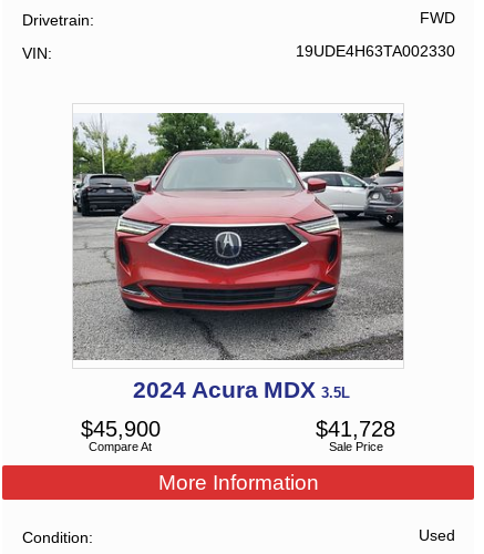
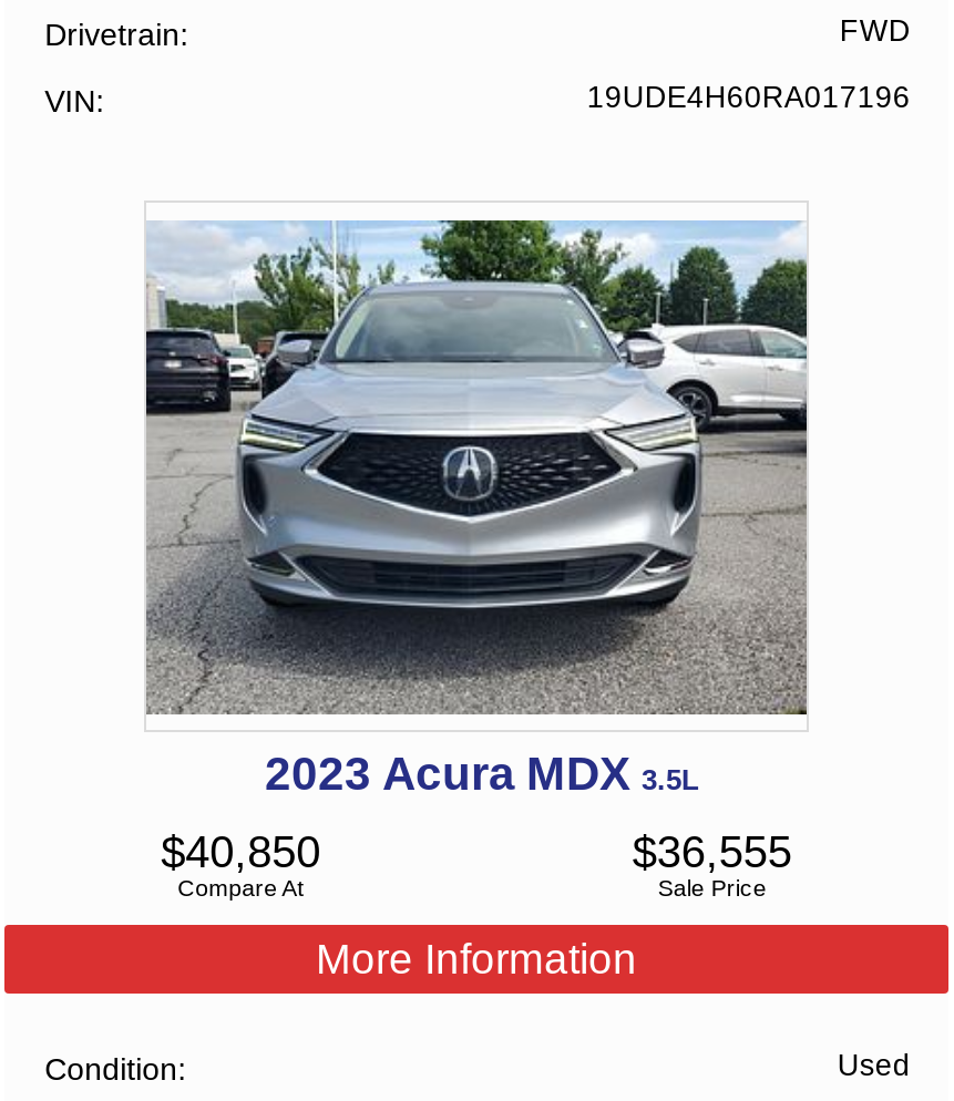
- 19UDE4H63TA002330
+ 19UDE4H60RA017196

- [image]
- 2024 Acura MDX 3.5L
+ [image]
+ 2023 Acura MDX 3.5L

- $45,900
+ $40,850

- $41,728
+ $36,555
